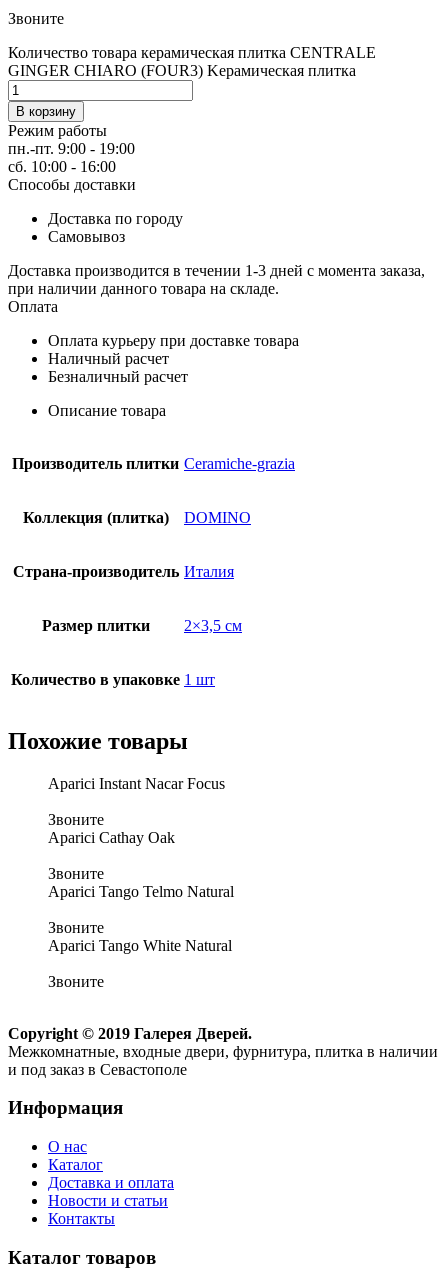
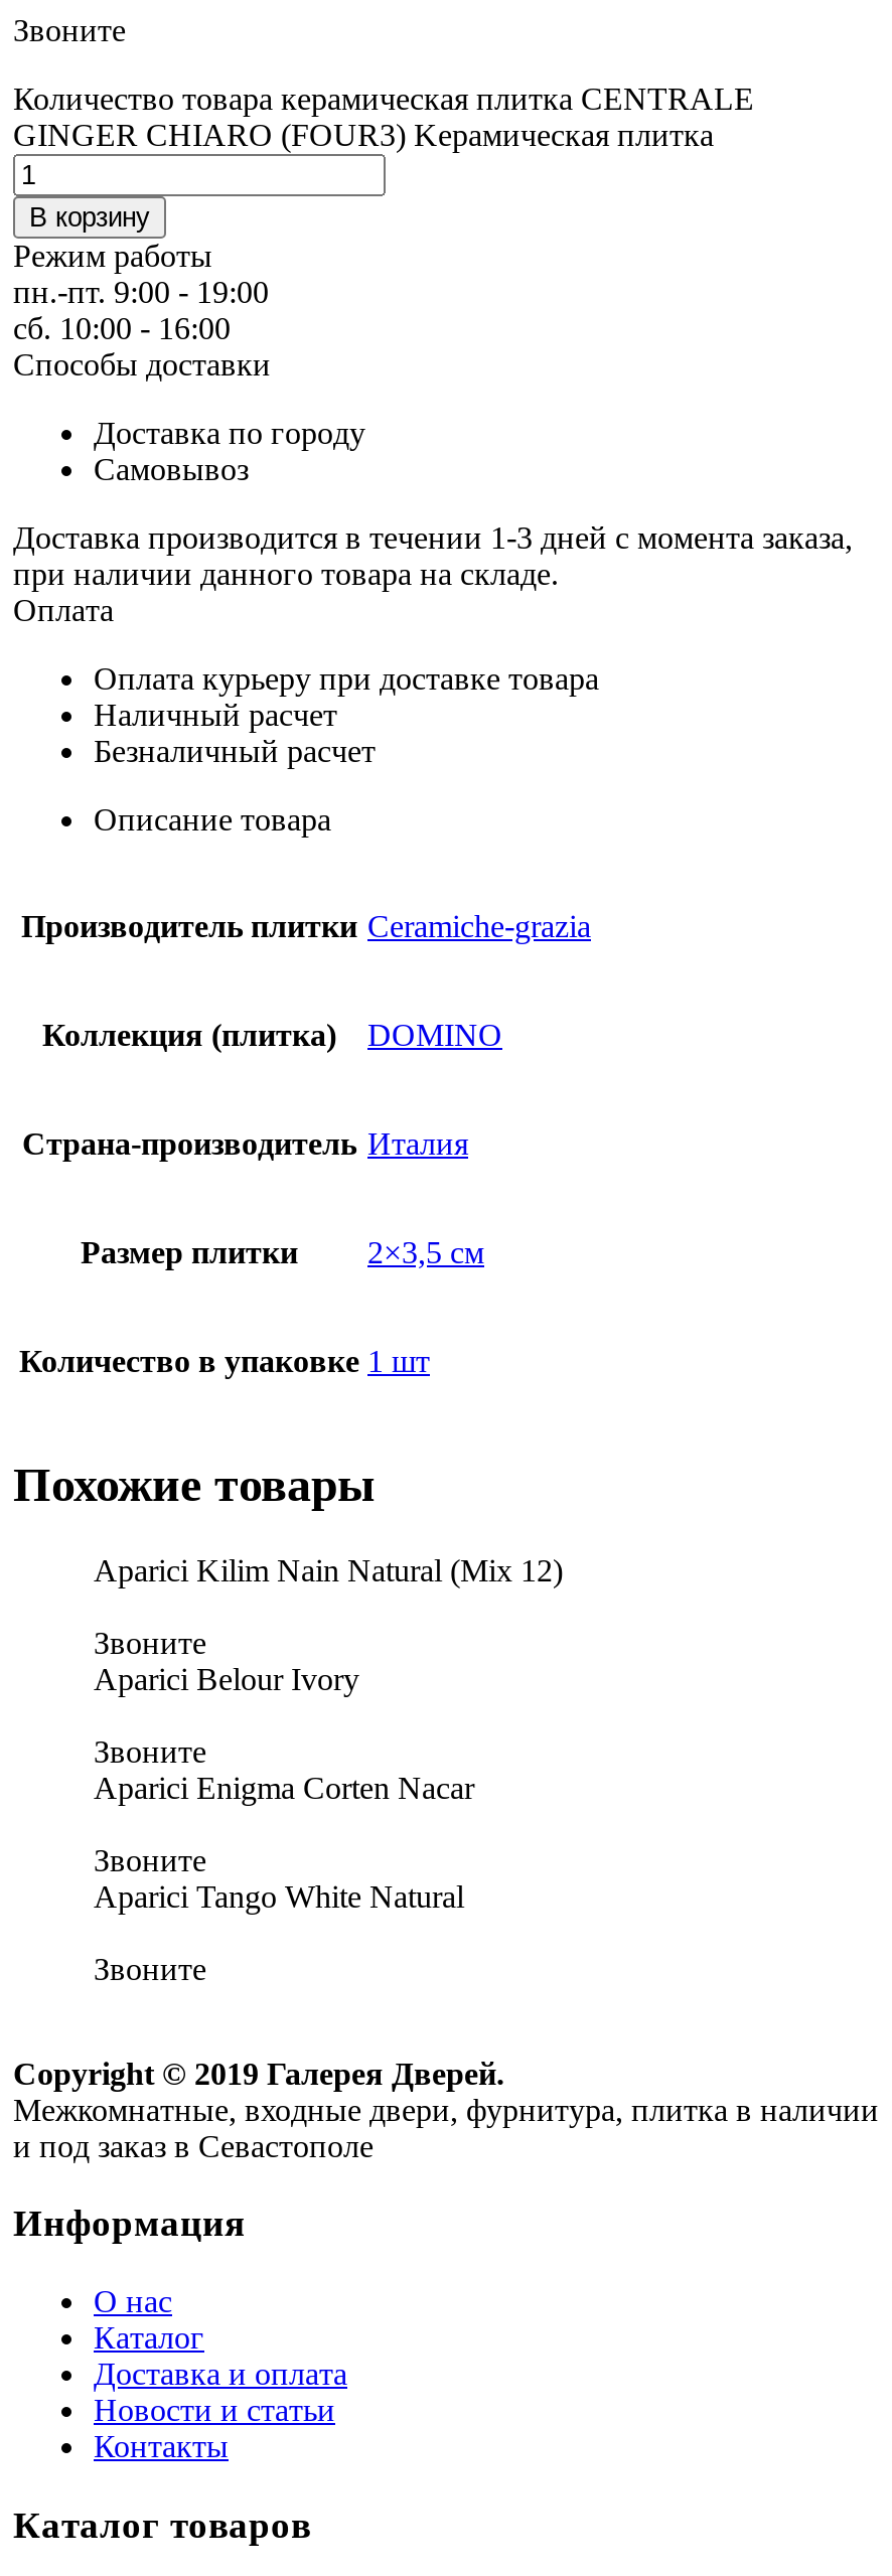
- Aparici Instant Nacar Focus
+ Aparici Kilim Nain Natural (Mix 12)

- Aparici Cathay Oak
+ Aparici Belour Ivory

- Aparici Tango Telmo Natural
+ Aparici Enigma Corten Nacar
